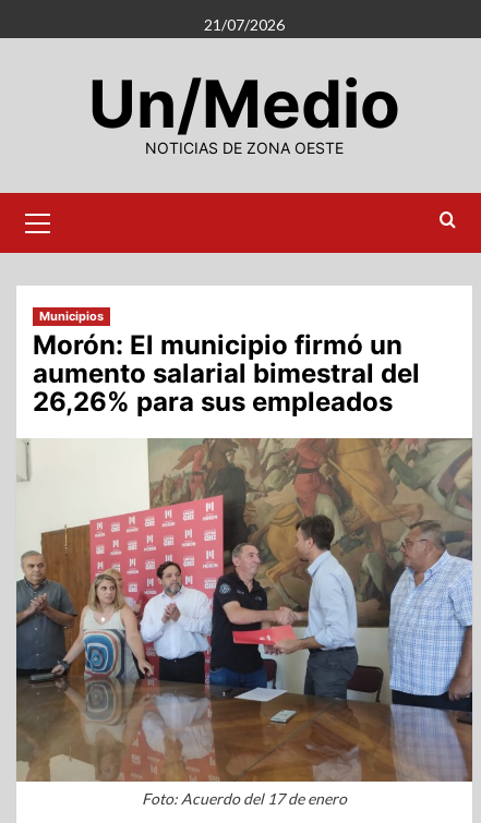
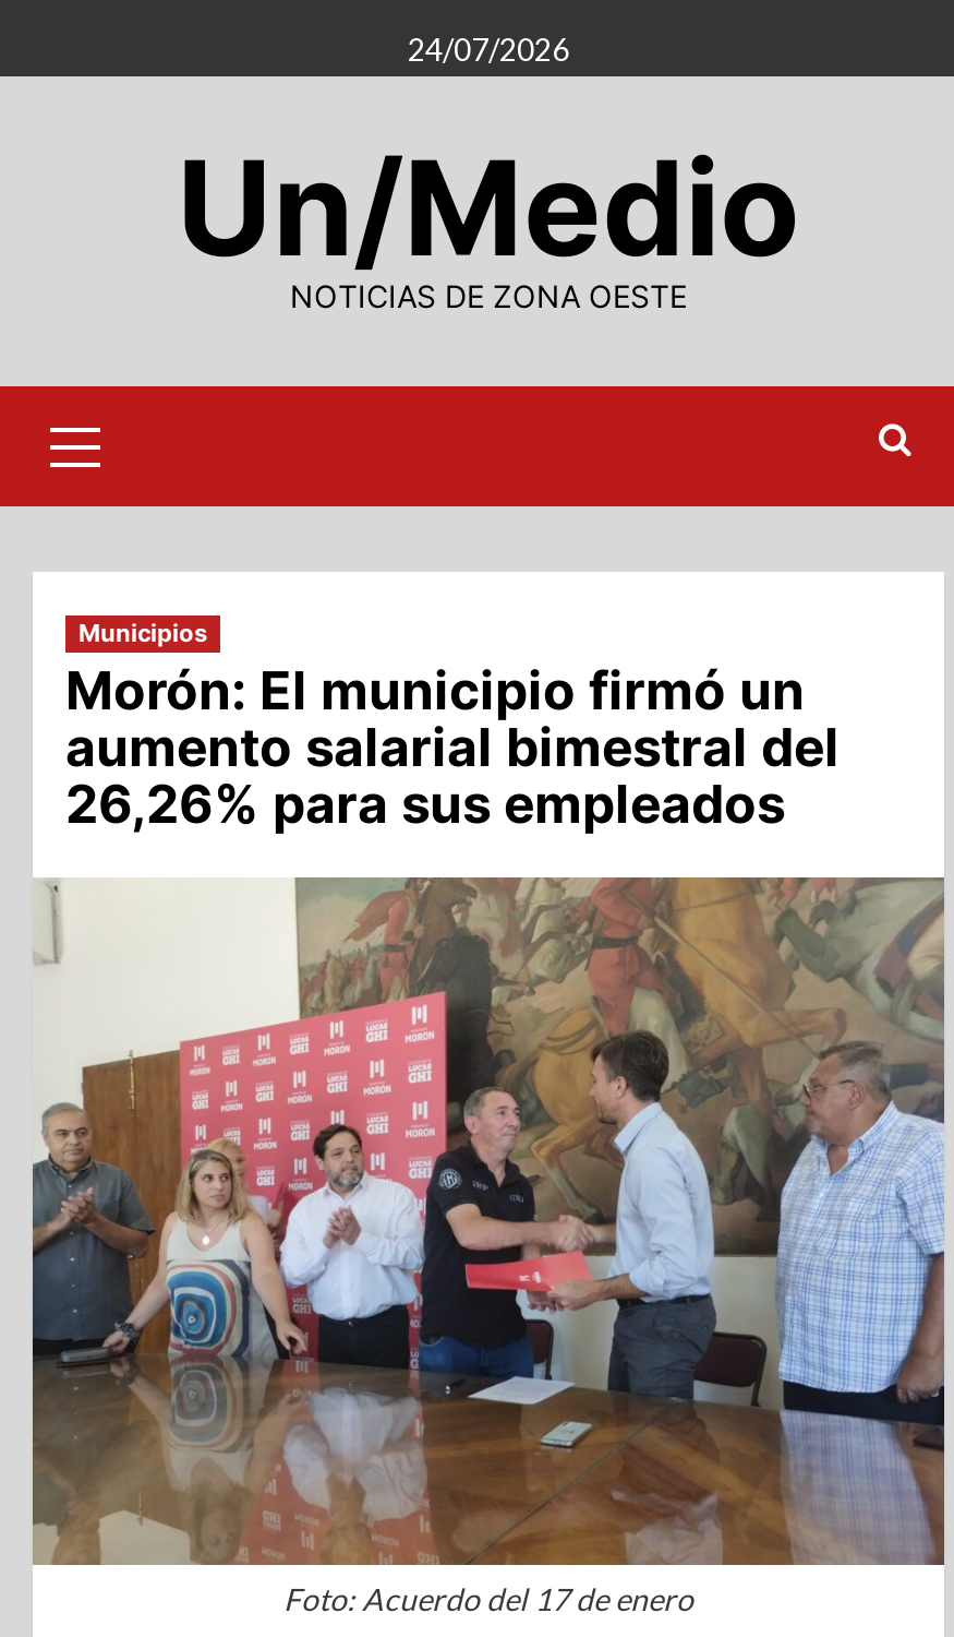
- 21/07/2026
+ 24/07/2026
